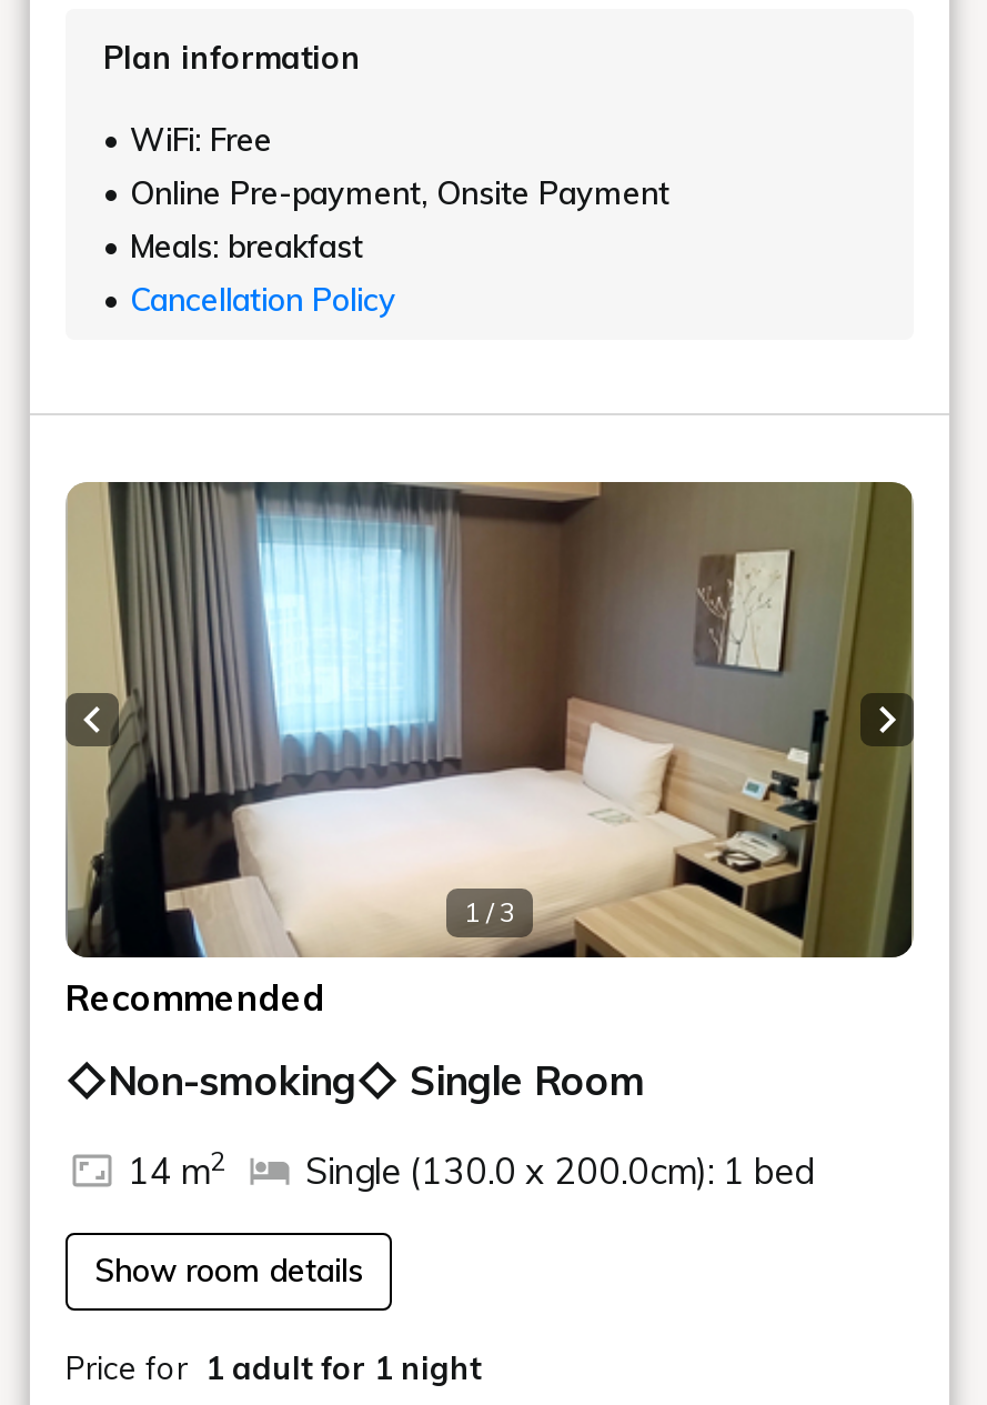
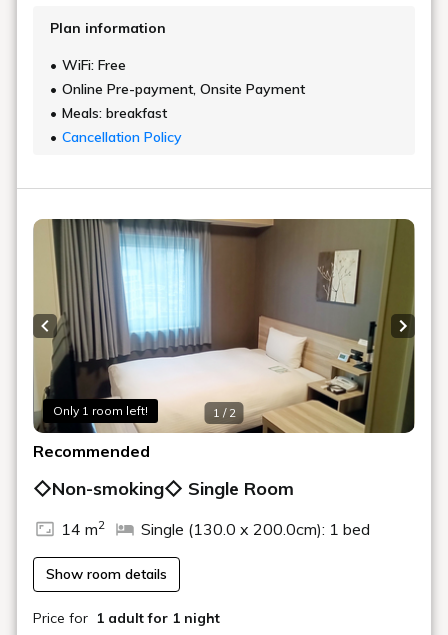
- 1 / 3
+ Only 1 room left!
+ 1 / 2
